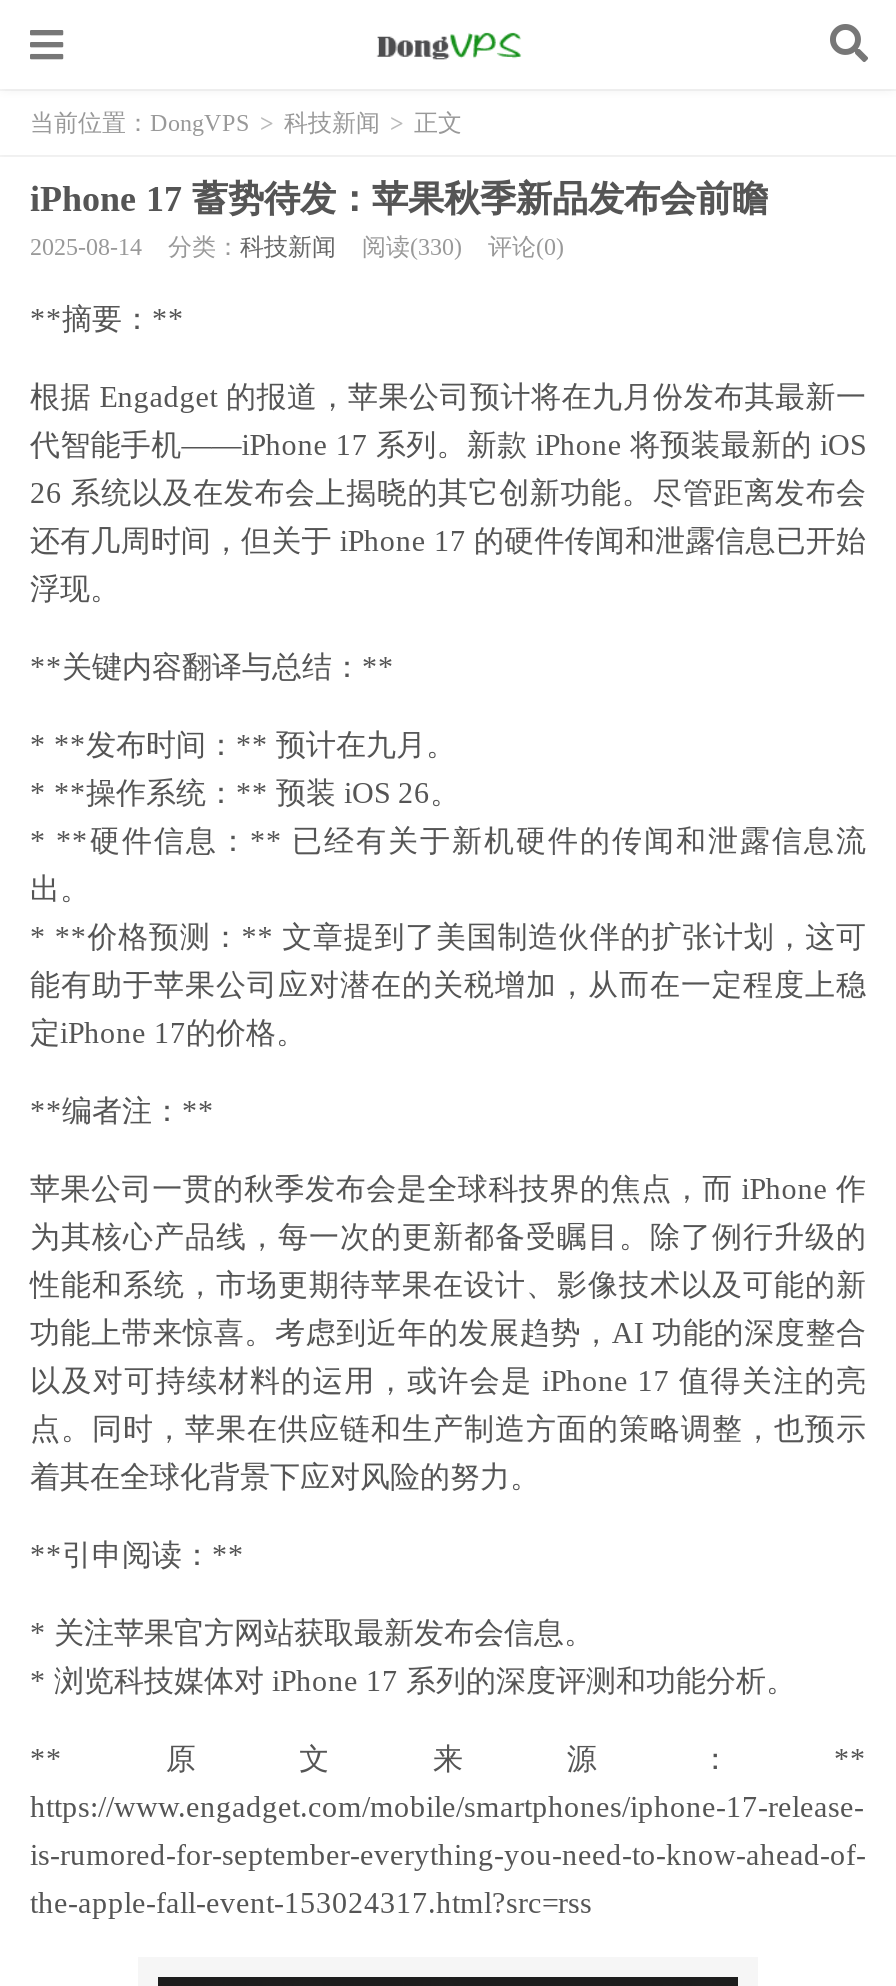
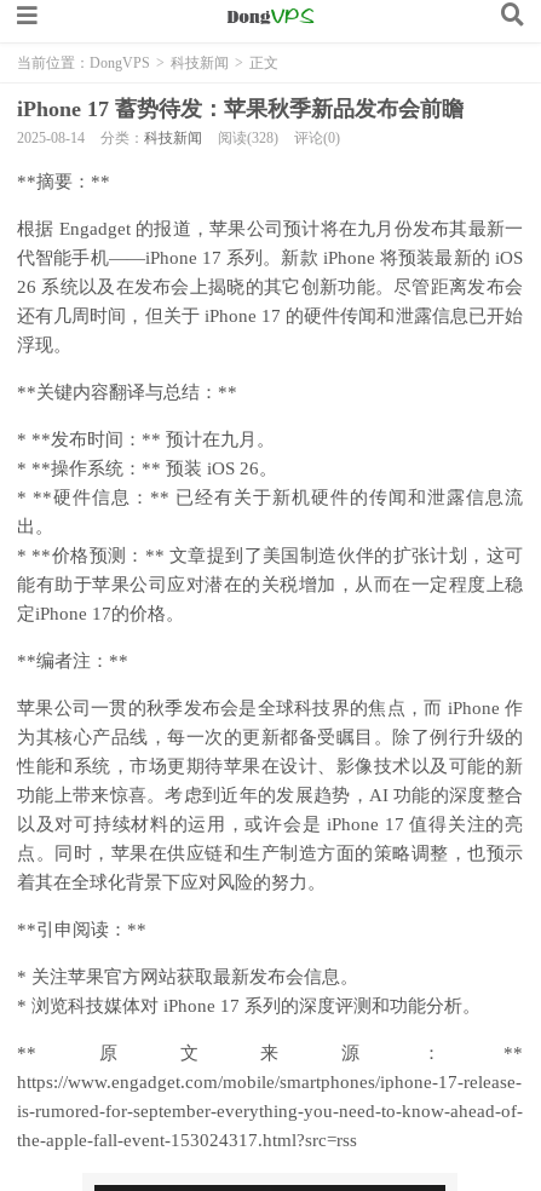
- 2025-08-14 分类：科技新闻 阅读(330) 评论(0)
+ 2025-08-14 分类：科技新闻 阅读(328) 评论(0)
